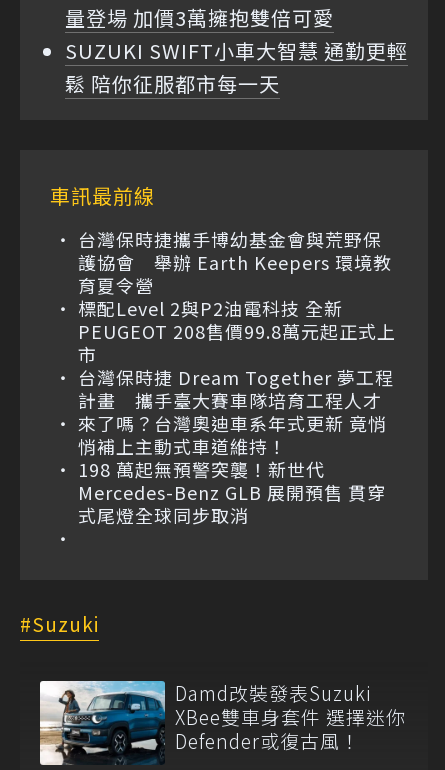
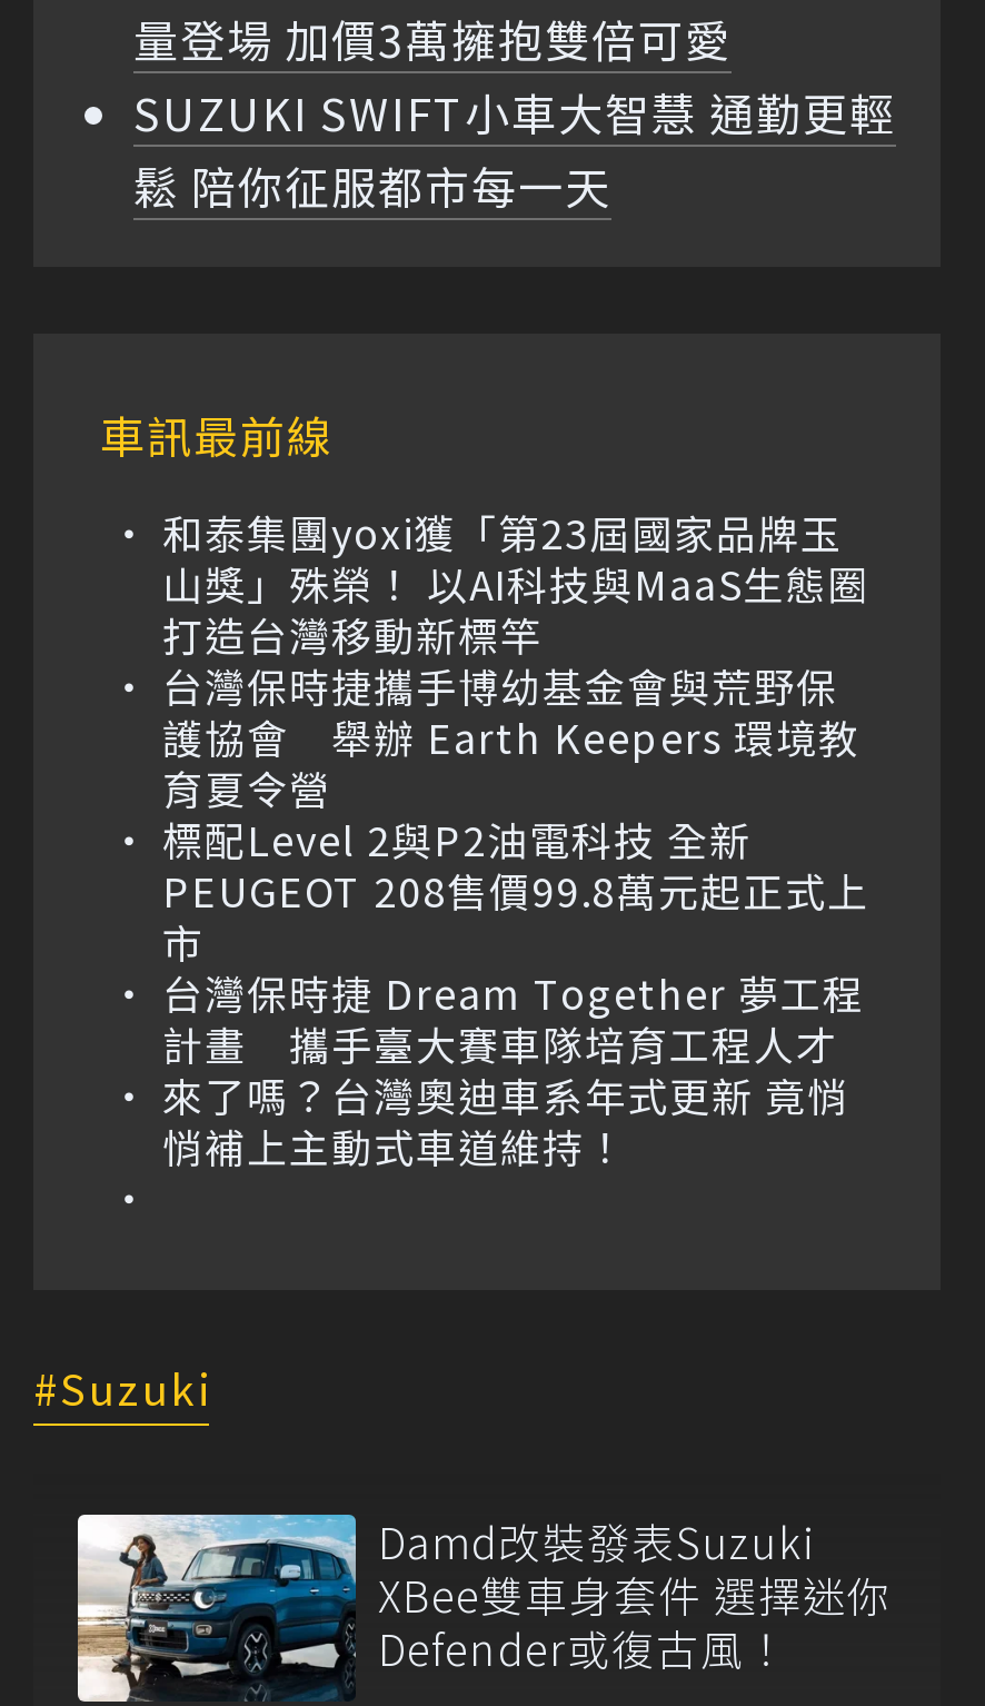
+ 和泰集團yoxi獲「第23屆國家品牌玉
+ 山獎」殊榮！ 以AI科技與MaaS生態圈
+ 打造台灣移動新標竿

moved down: 台灣保時捷攜手博幼基金會與荒野保 | 護協會 舉辦 Earth Keepers 環境教 | 標配Level 2與P2油電科技 全新 | ... | 來了嗎？台灣奧迪車系年式更新 竟悄 | 悄補上主動式車道維持！

- 198 萬起無預警突襲！新世代
- Mercedes-Benz GLB 展開預售 貫穿
- 式尾燈全球同步取消
